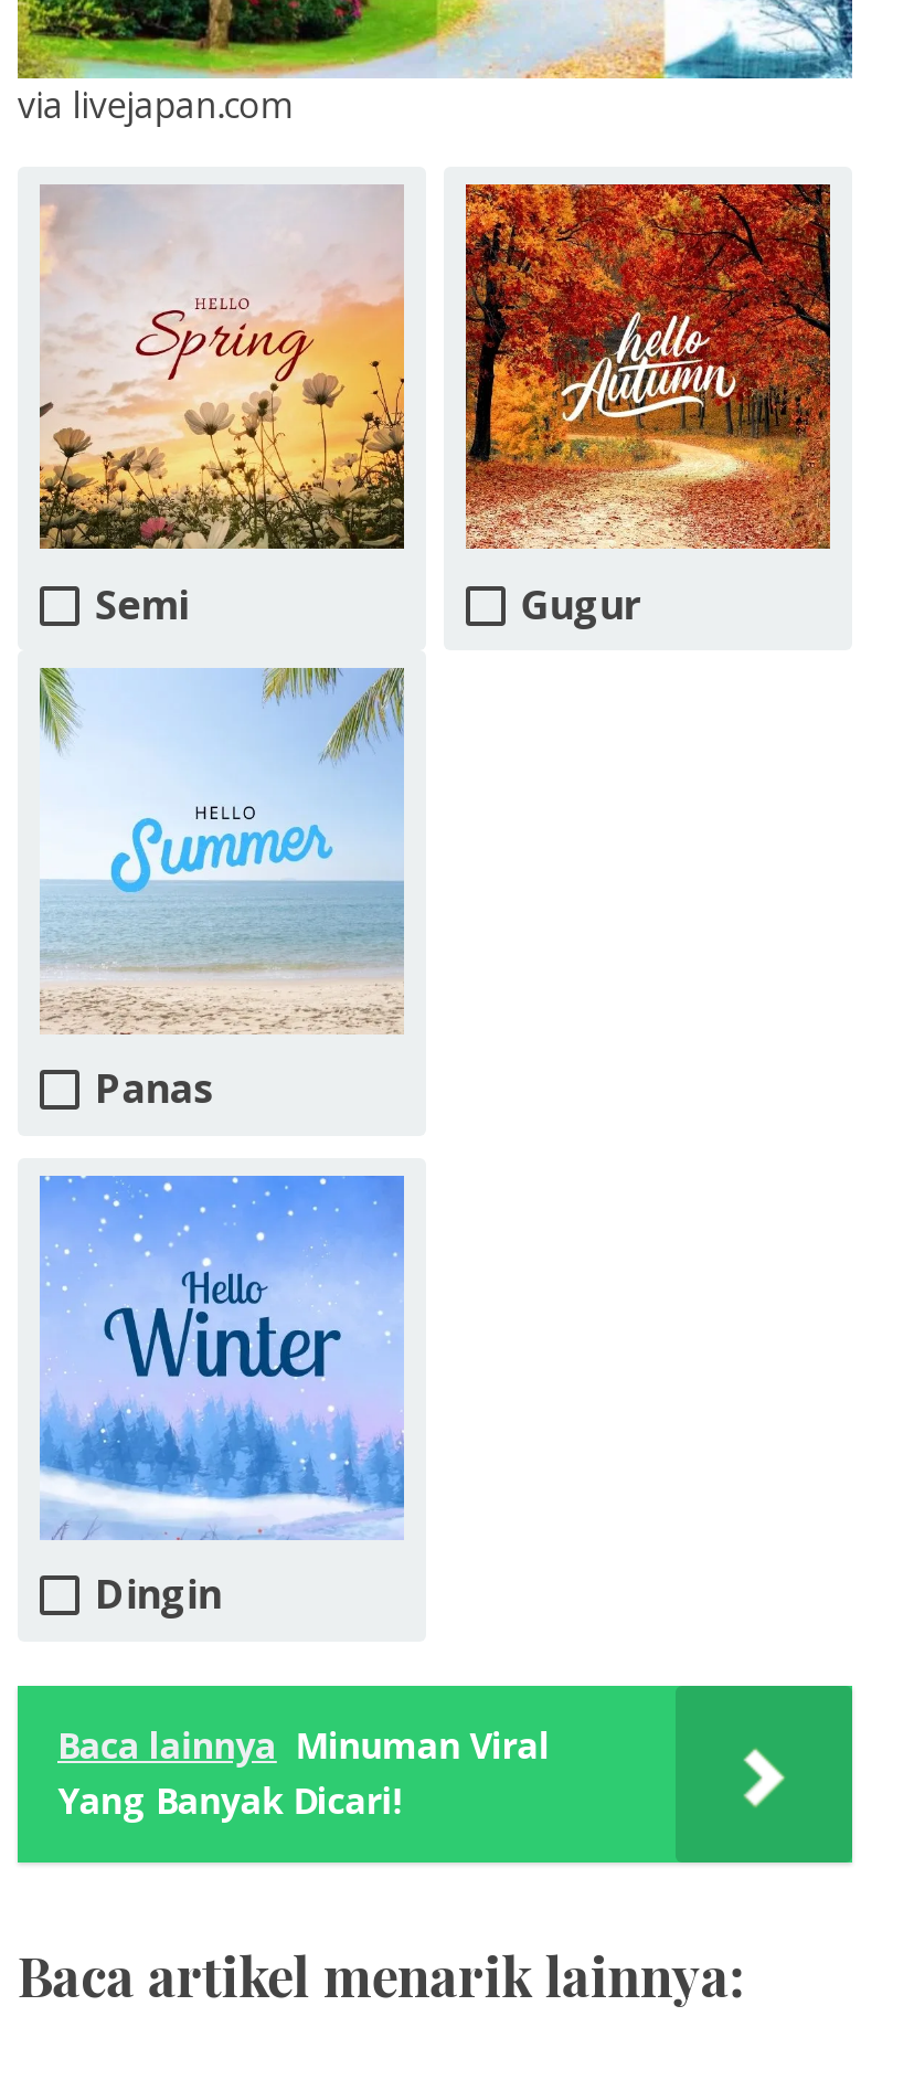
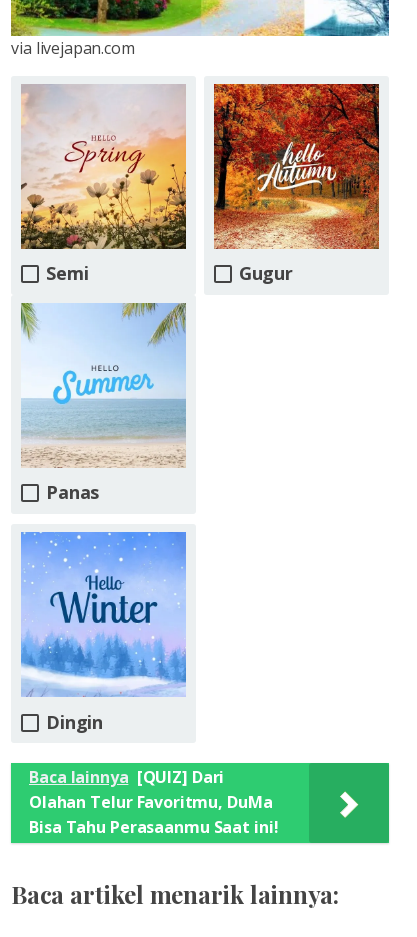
- Baca lainnya Minuman Viral
- Yang Banyak Dicari!
+ Baca lainnya [QUIZ] Dari
+ Olahan Telur Favoritmu, DuMa
+ Bisa Tahu Perasaanmu Saat ini!
